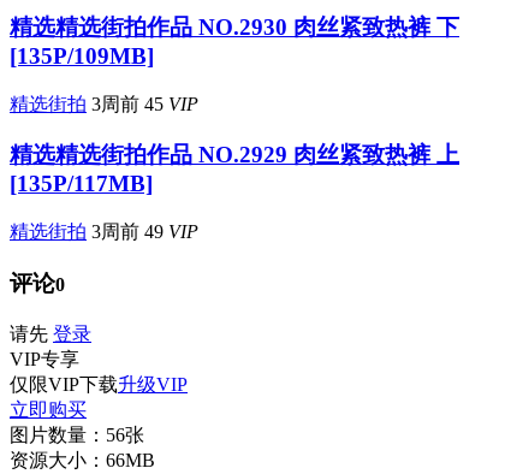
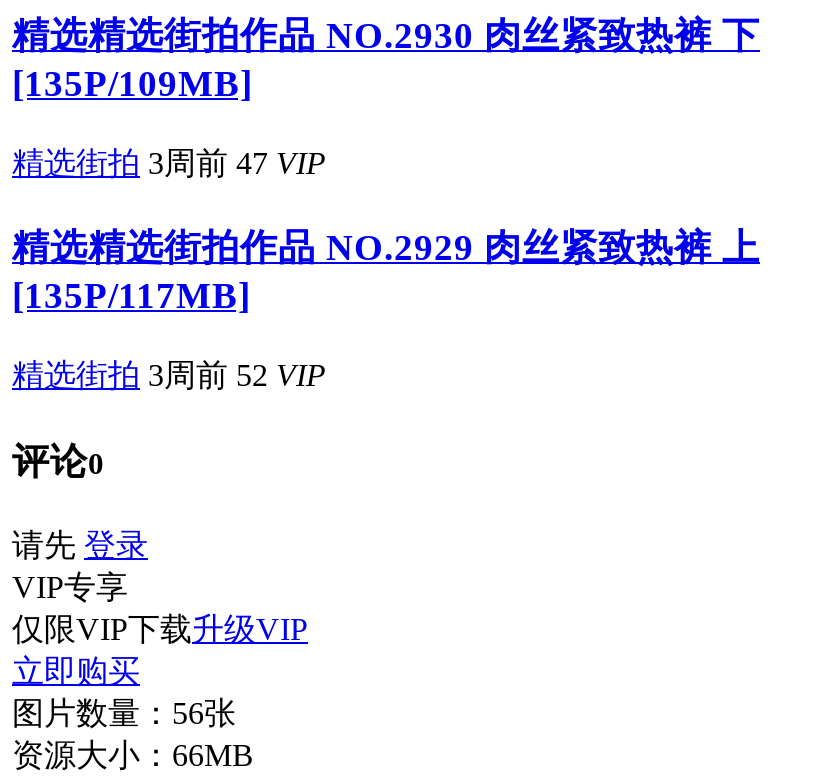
- 精选街拍 3周前45 VIP
+ 精选街拍 3周前47 VIP

- 精选街拍 3周前49 VIP
+ 精选街拍 3周前52 VIP
